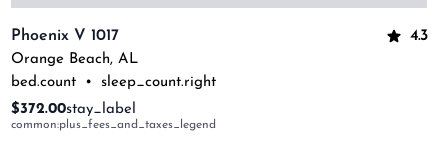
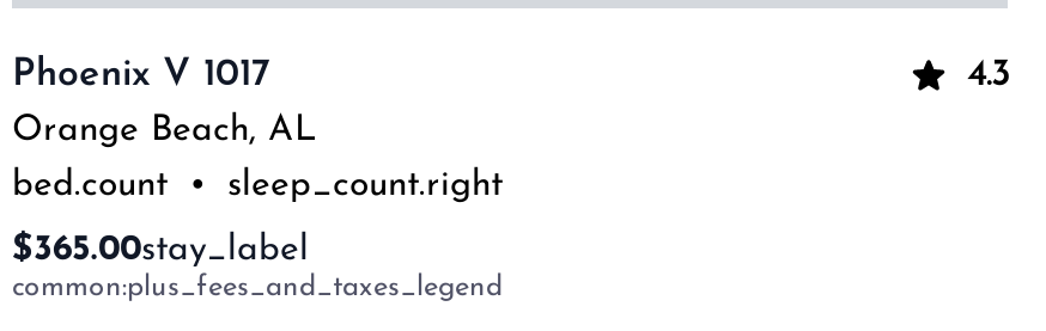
- $372.00stay_label
+ $365.00stay_label
